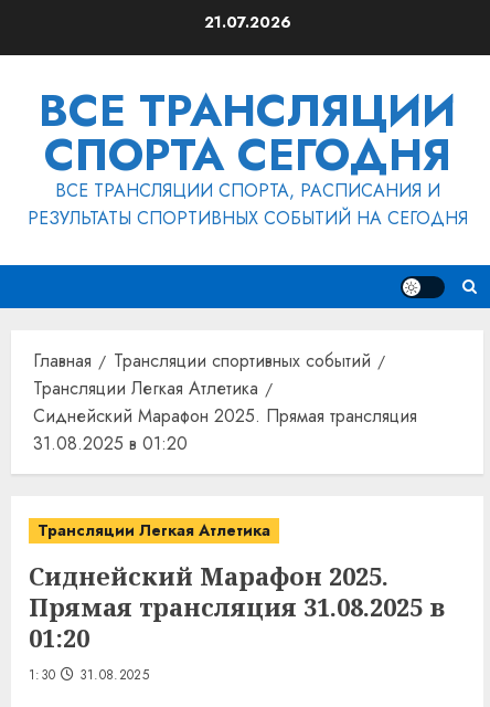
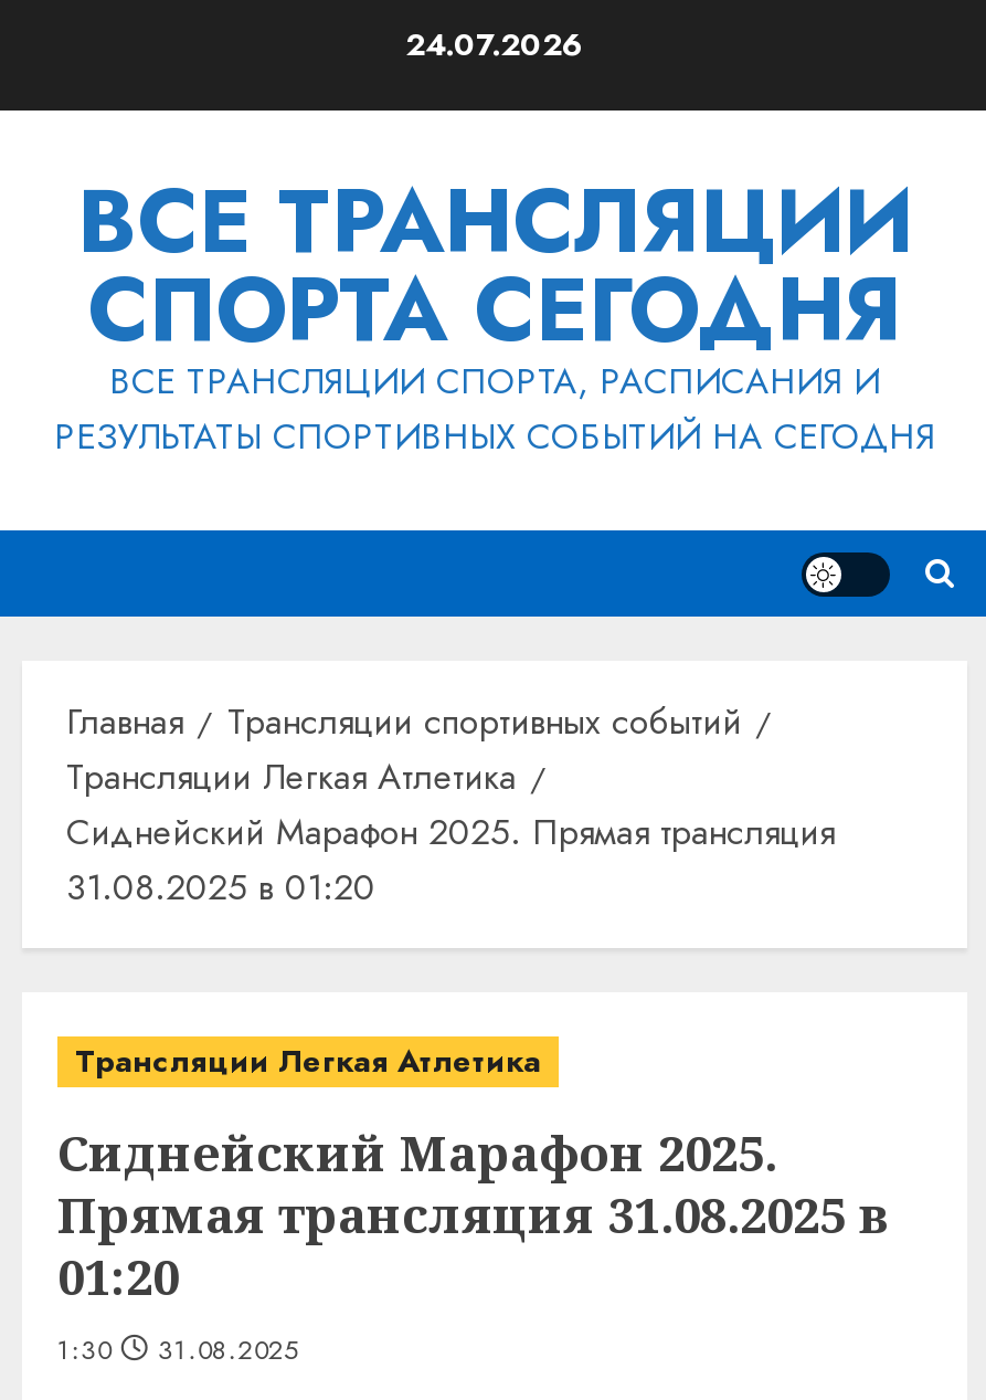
- 21.07.2026
+ 24.07.2026
